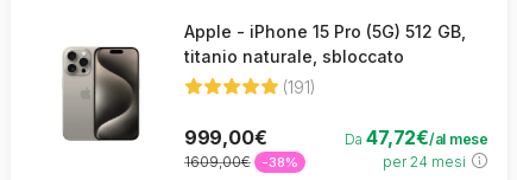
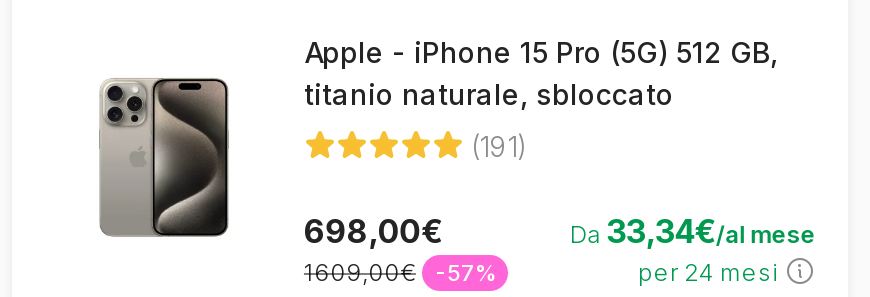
- 999,00€
+ 698,00€

- Da 47,72€/al mese
+ Da 33,34€/al mese

- -38%
+ -57%
